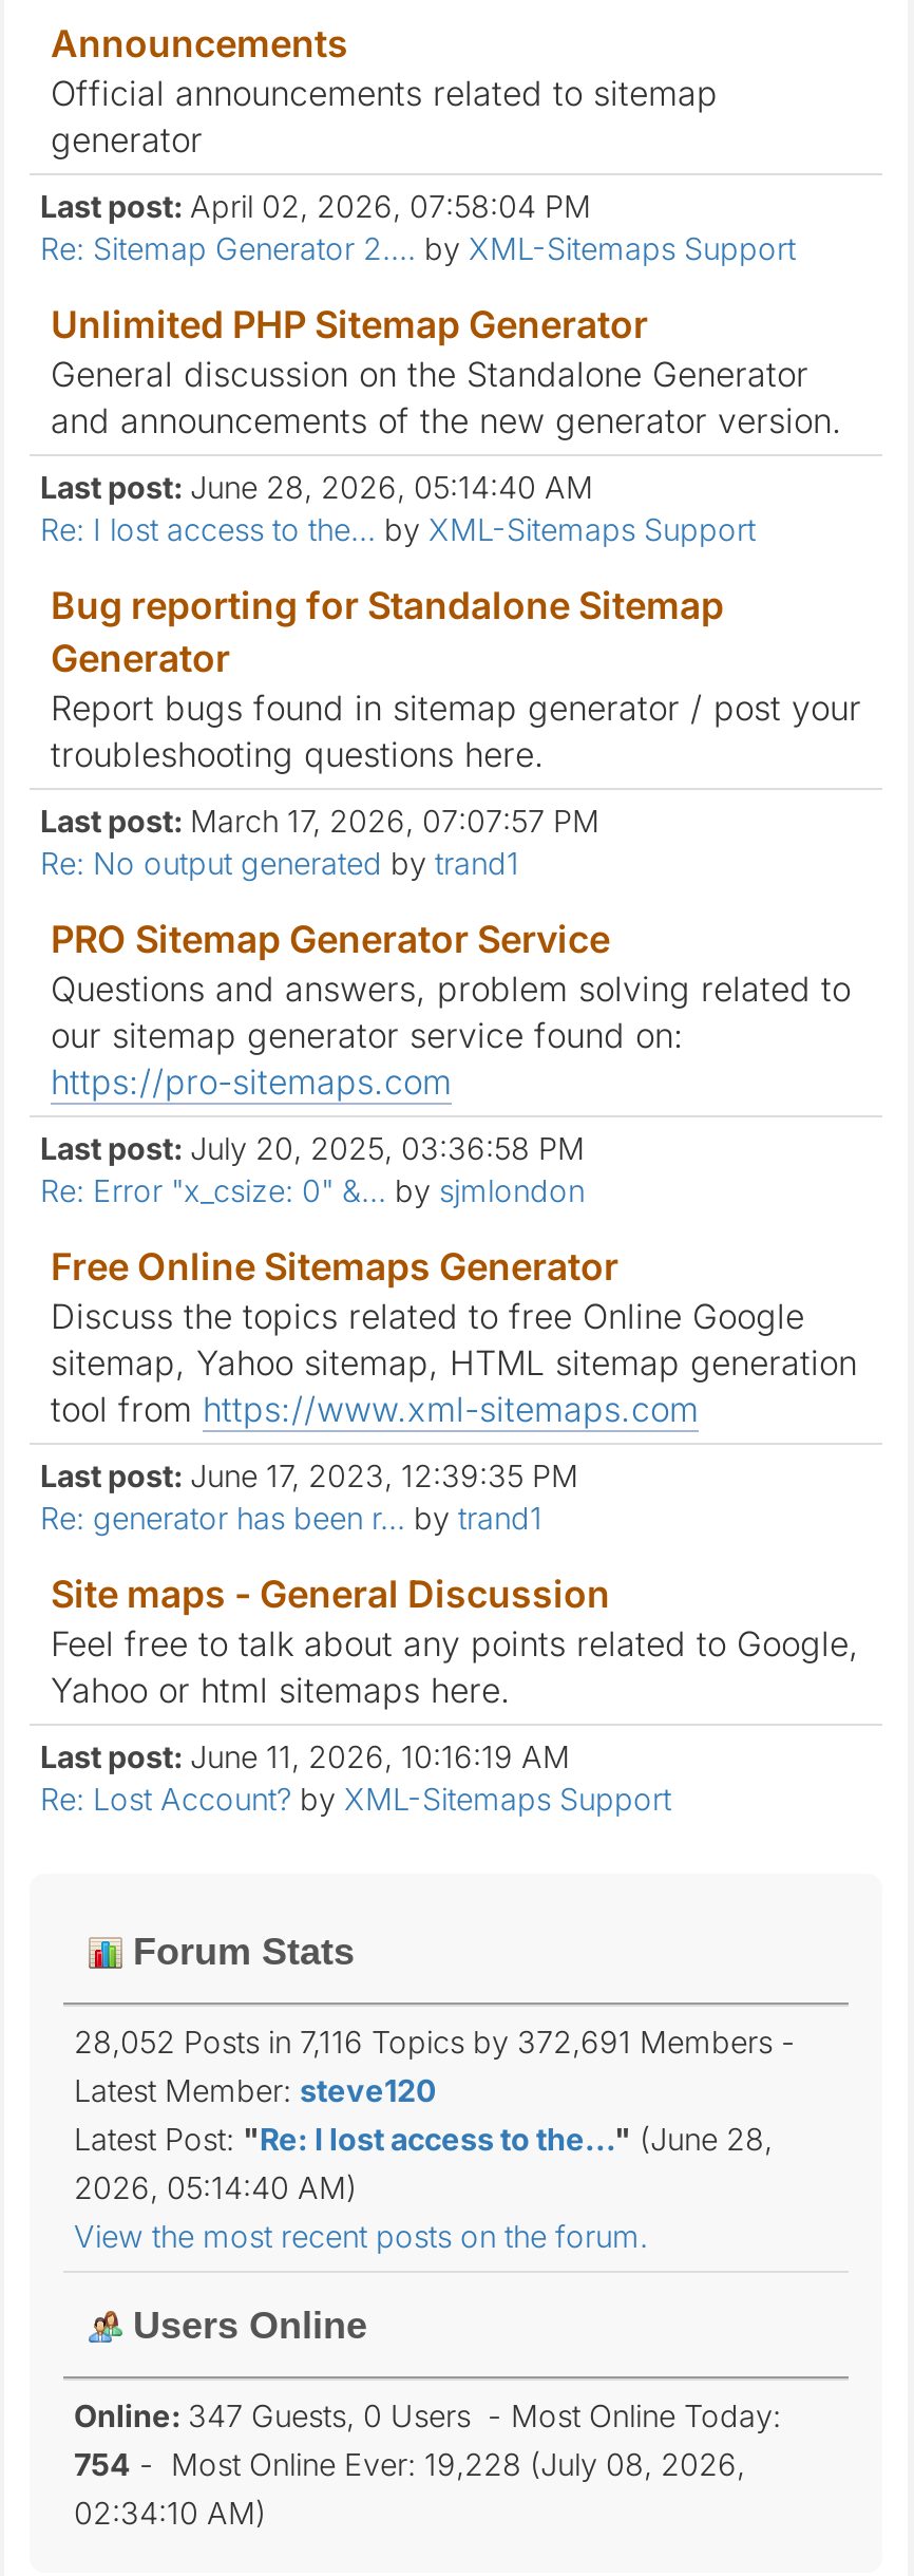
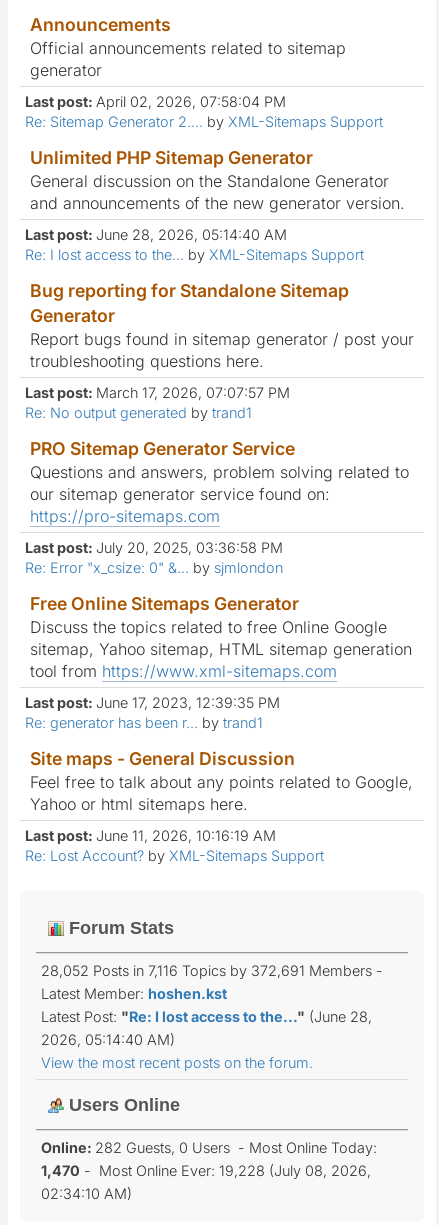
- Latest Member: steve120
+ Latest Member: hoshen.kst

- Online: 347 Guests, 0 Users - Most Online Today:
+ Online: 282 Guests, 0 Users - Most Online Today:

- 754 - Most Online Ever: 19,228 (July 08, 2026,
+ 1,470 - Most Online Ever: 19,228 (July 08, 2026,
